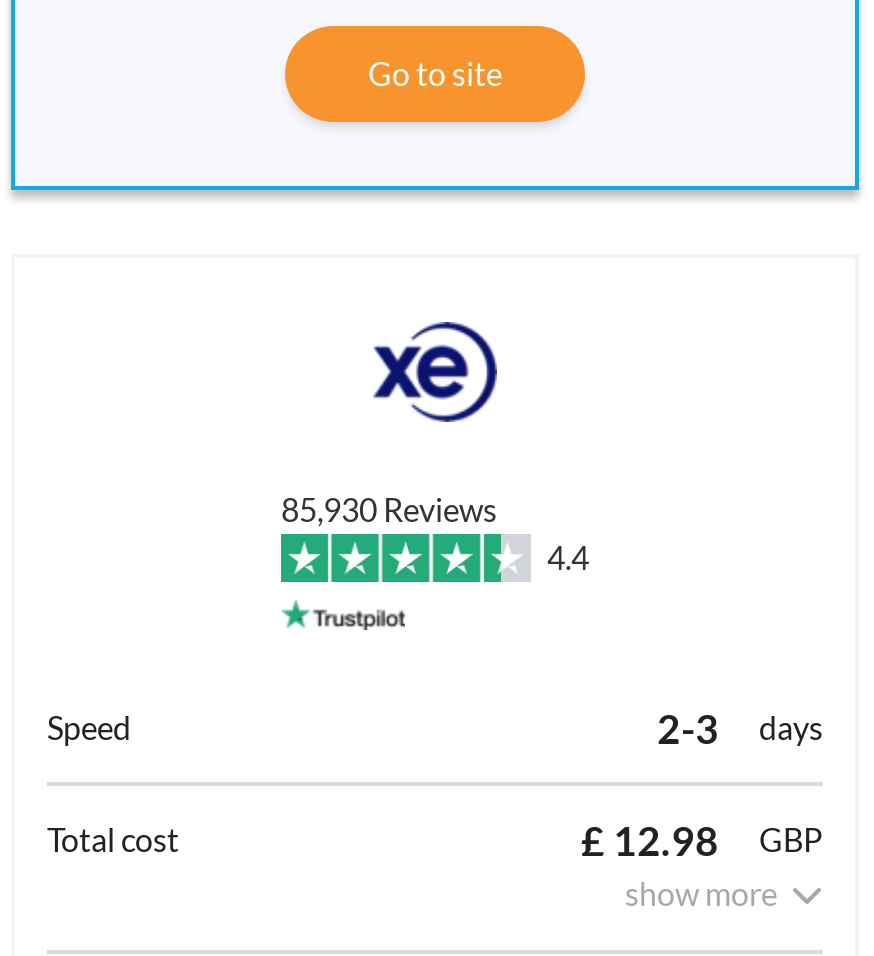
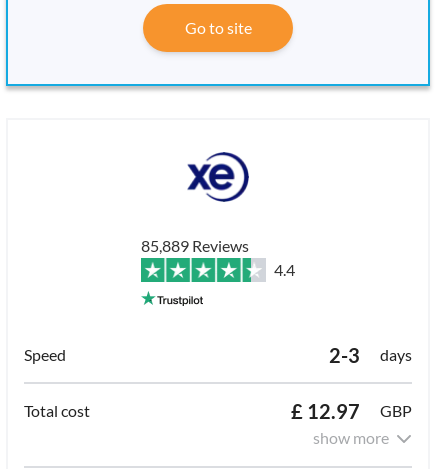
- 85,930 Reviews
+ 85,889 Reviews

- £ 12.98 GBP
+ £ 12.97 GBP
